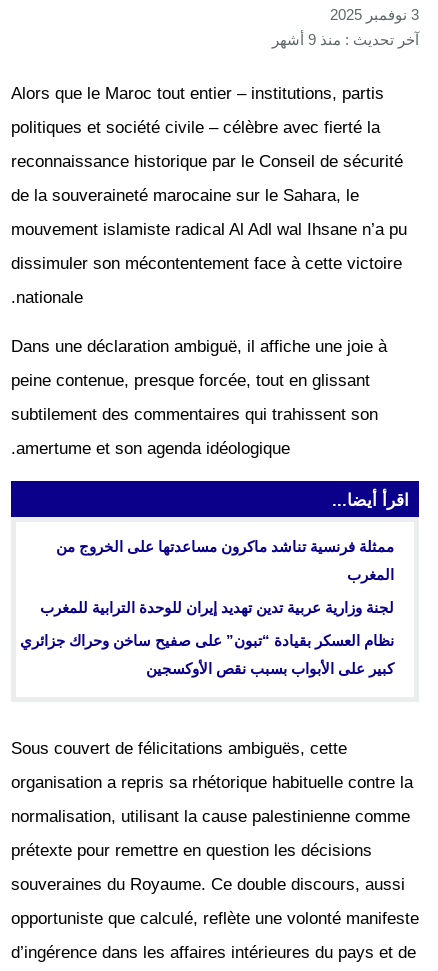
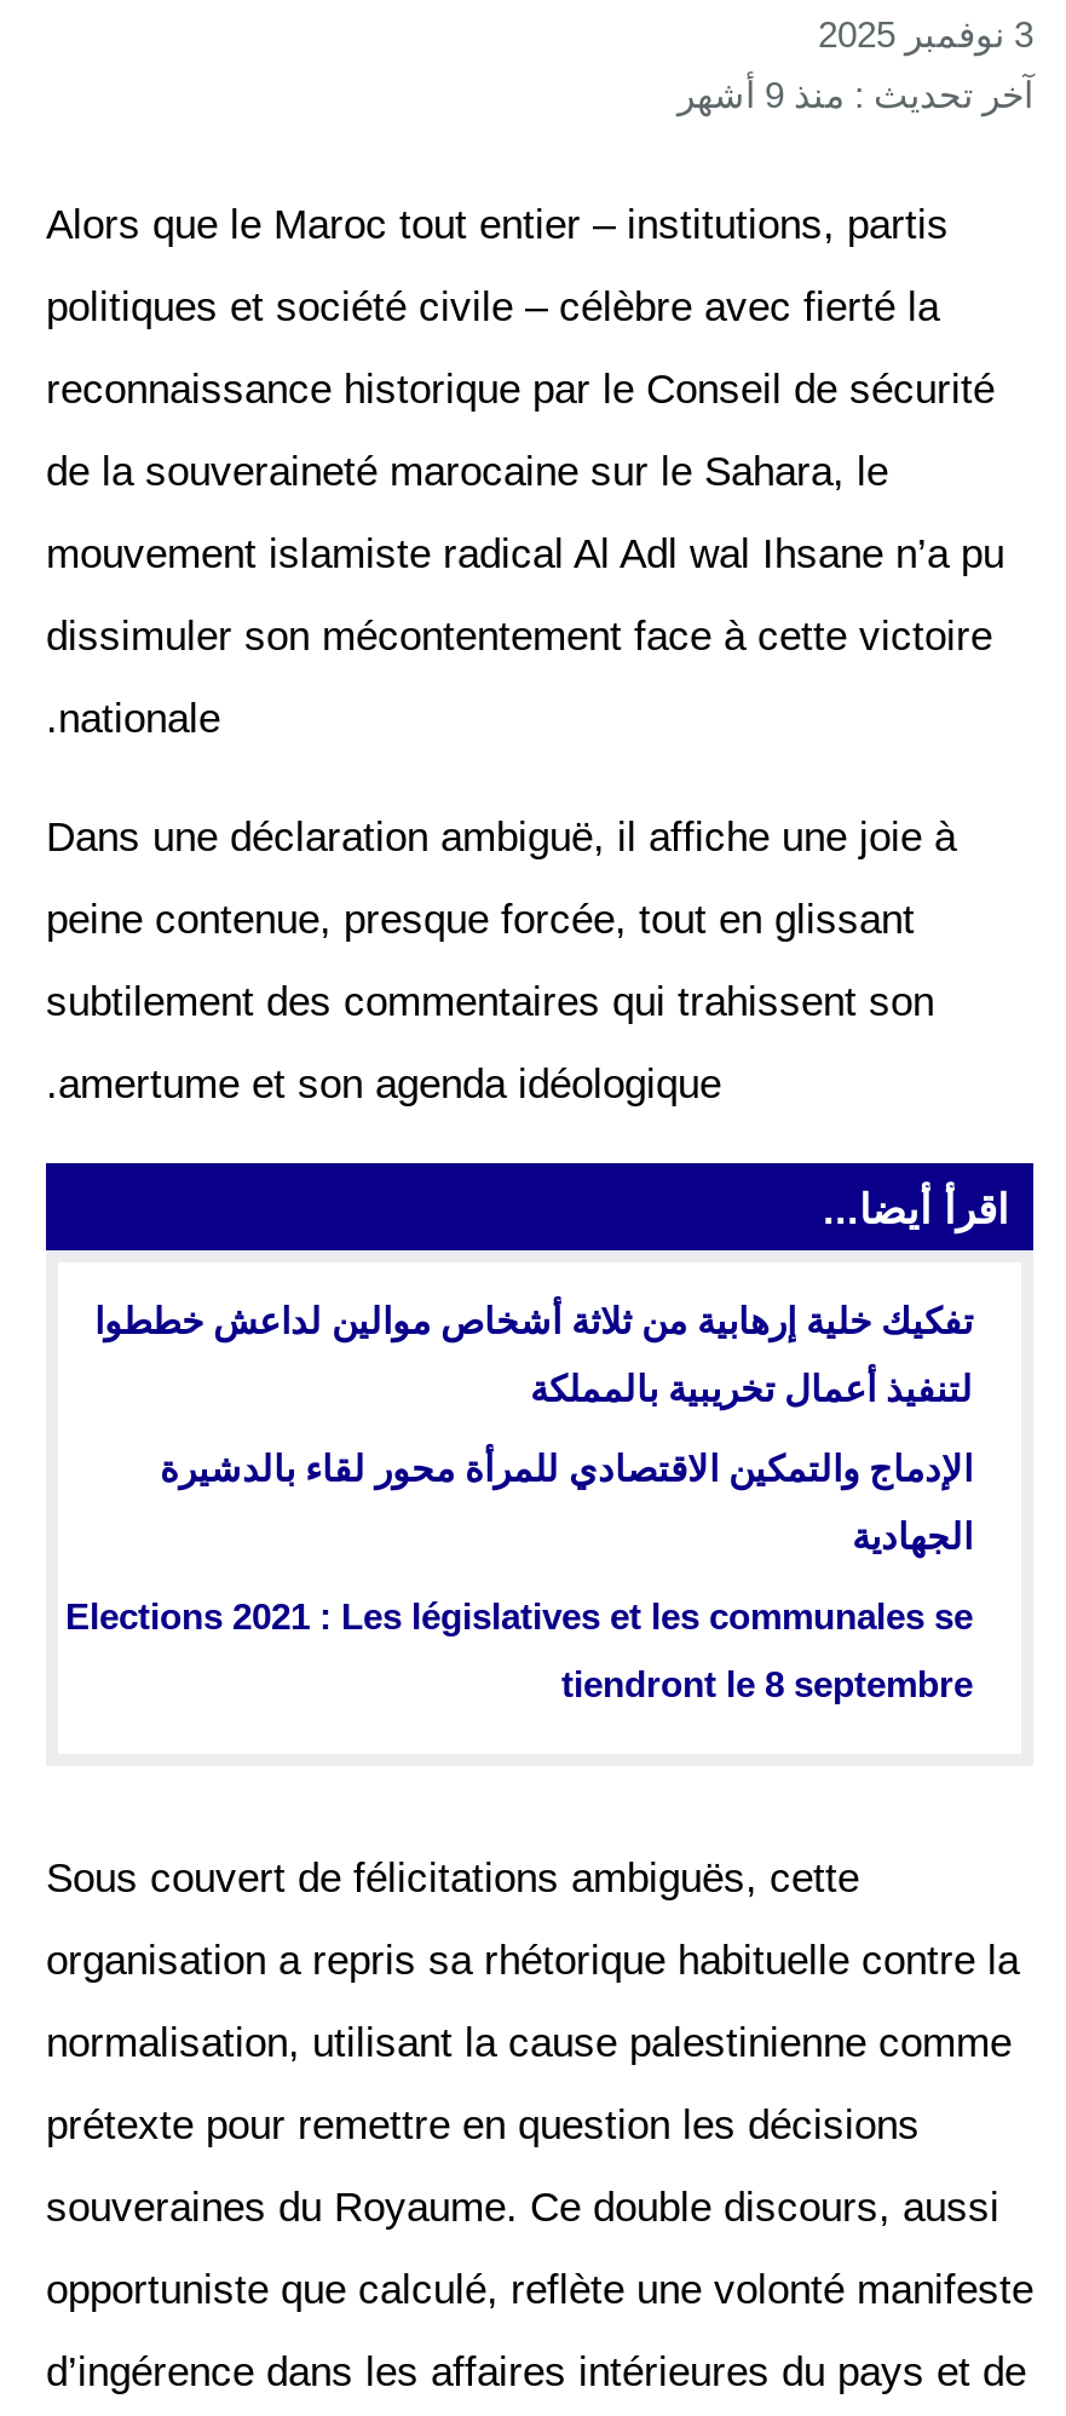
- ممثلة فرنسية تناشد ماكرون مساعدتها على الخروج من
- المغرب
- لجنة وزارية عربية تدين تهديد إيران للوحدة الترابية للمغرب
- نظام العسكر بقيادة “تبون” على صفيح ساخن وحراك جزائري
- كبير على الأبواب بسبب نقص الأوكسجين
+ تفكيك خلية إرهابية من ثلاثة أشخاص موالين لداعش خططوا
+ لتنفيذ أعمال تخريبية بالمملكة
+ الإدماج والتمكين الاقتصادي للمرأة محور لقاء بالدشيرة
+ الجهادية
+ Elections 2021 : Les législatives et les communales se
+ tiendront le 8 septembre
